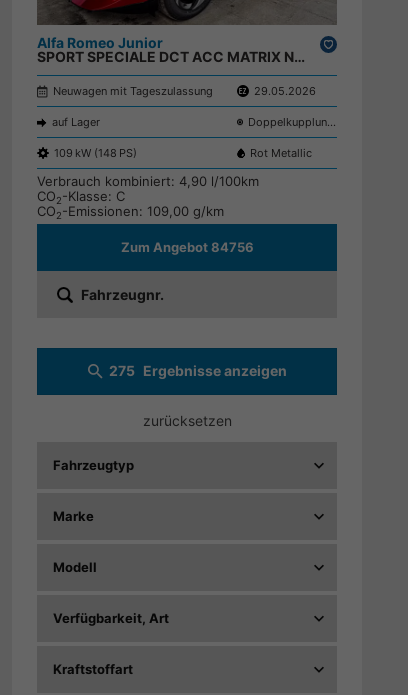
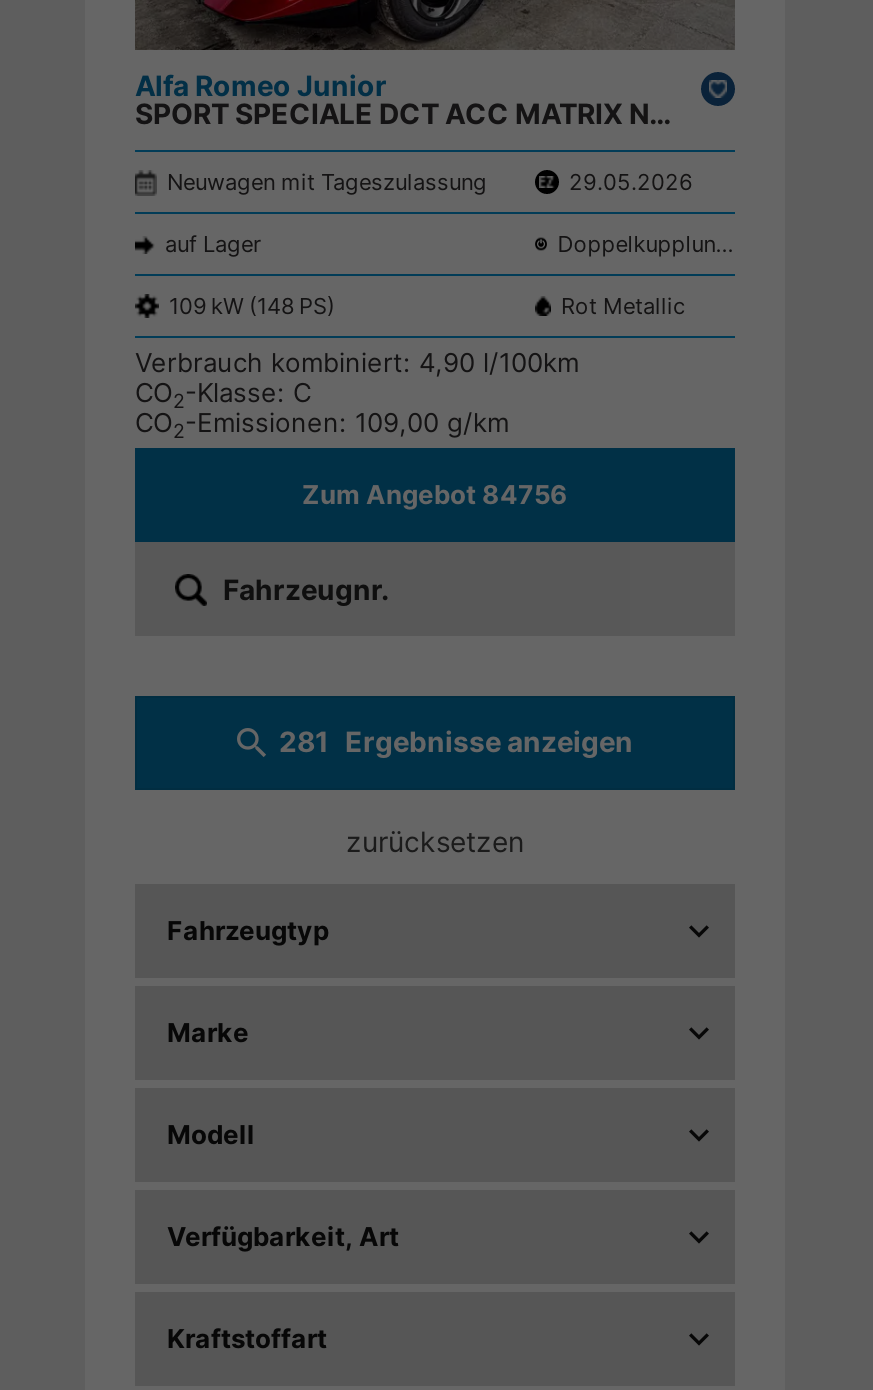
- 275 Ergebnisse anzeigen
+ 281 Ergebnisse anzeigen
